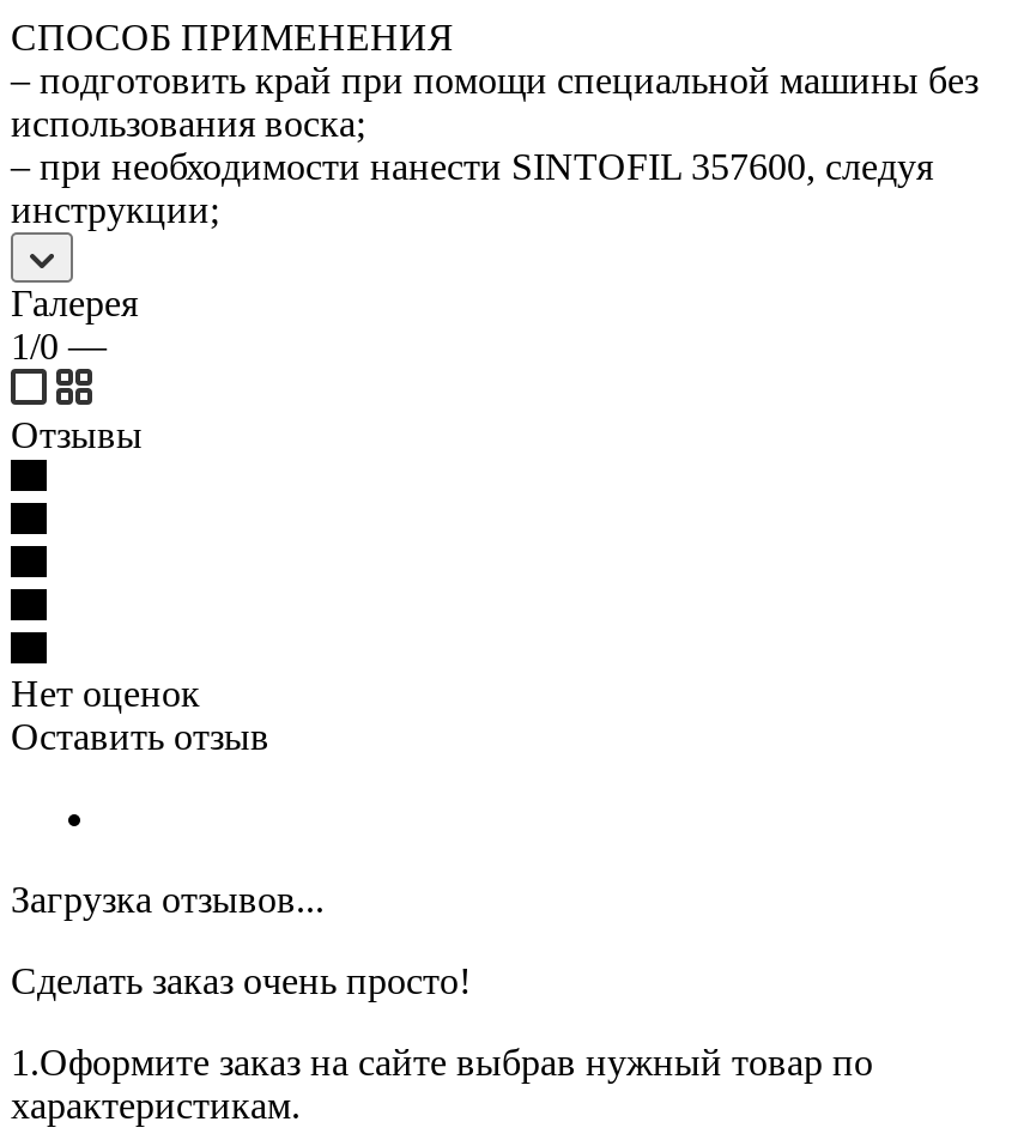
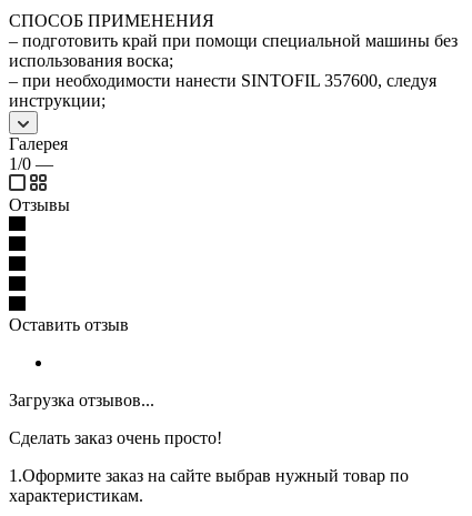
- Нет оценок
